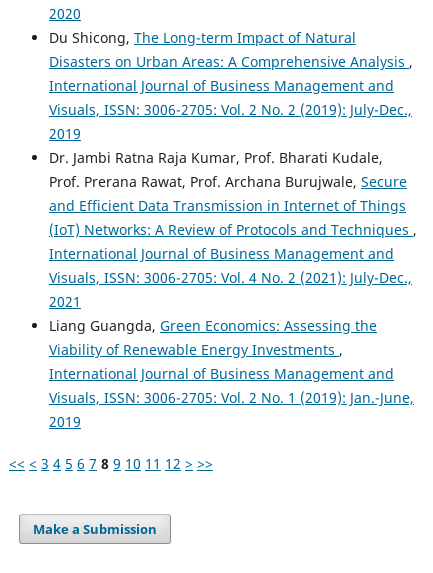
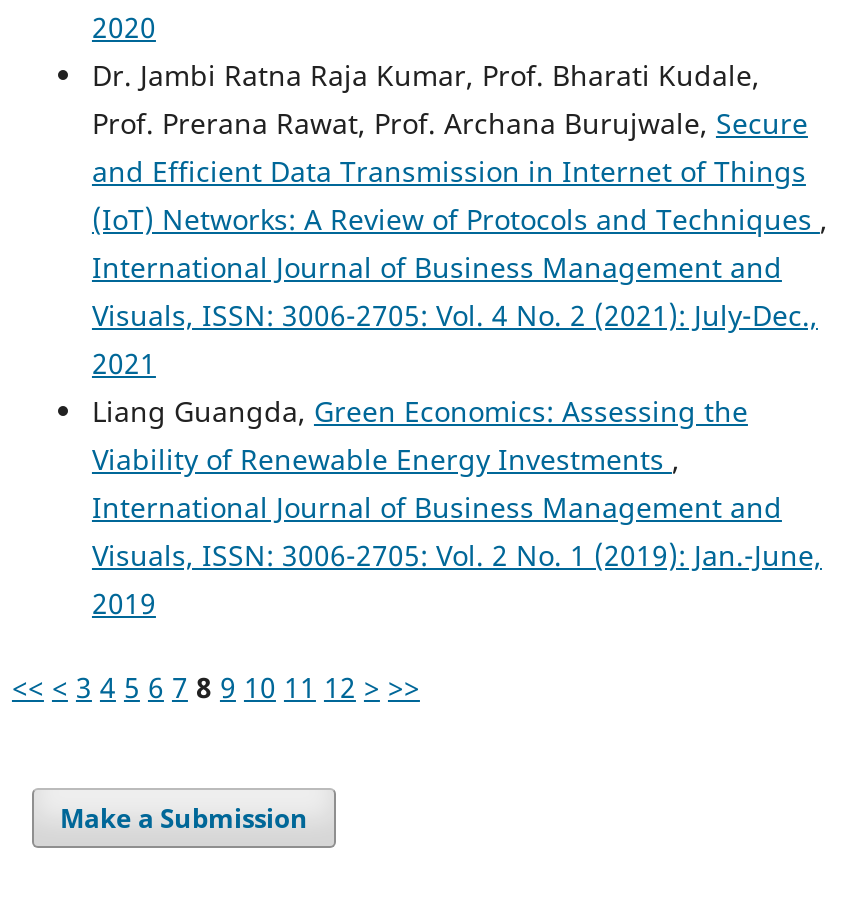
- Du Shicong, The Long-term Impact of Natural
- Disasters on Urban Areas: A Comprehensive Analysis,
- International Journal of Business Management and
- Visuals, ISSN: 3006-2705: Vol. 2 No. 2 (2019): July-Dec.,
- 2019
